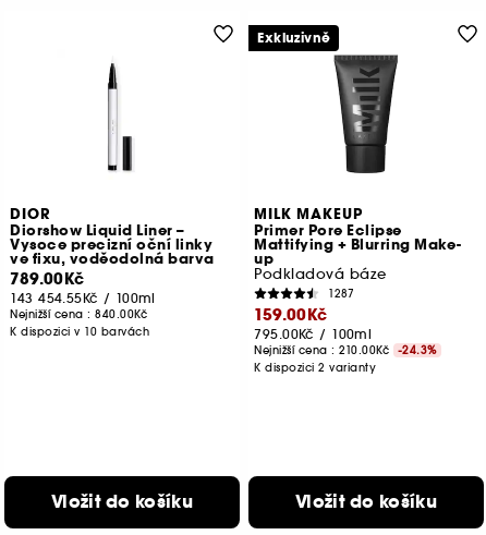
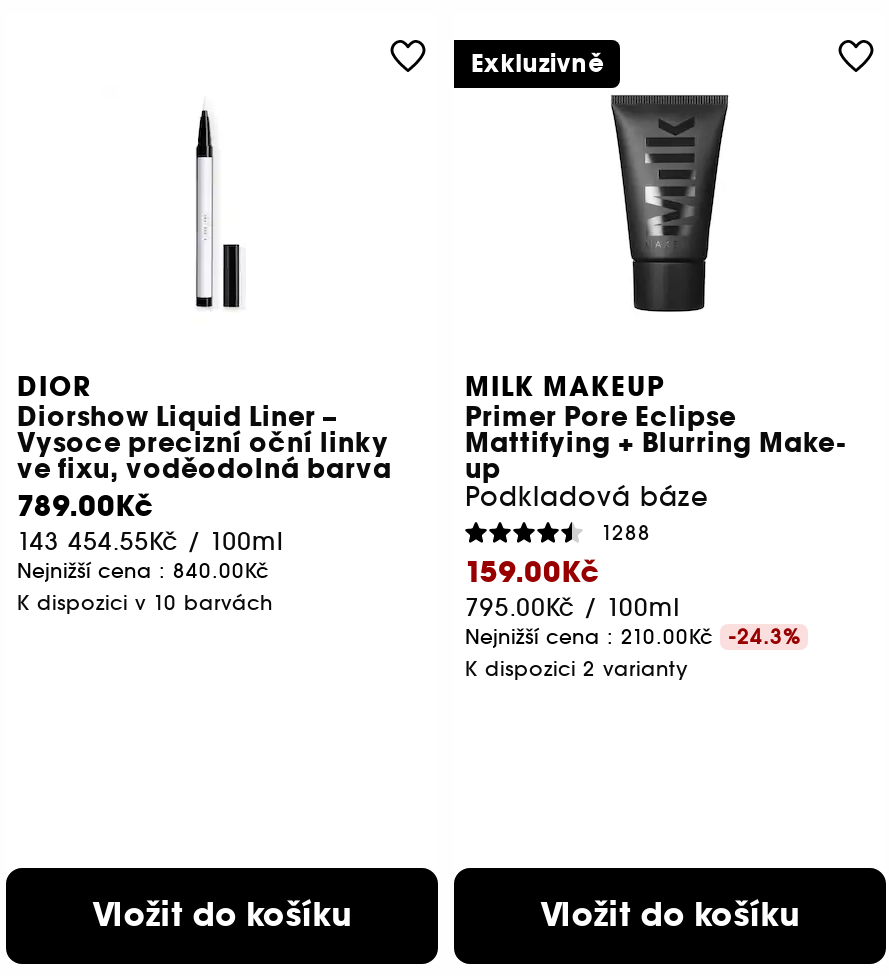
- 1287
+ 1288
